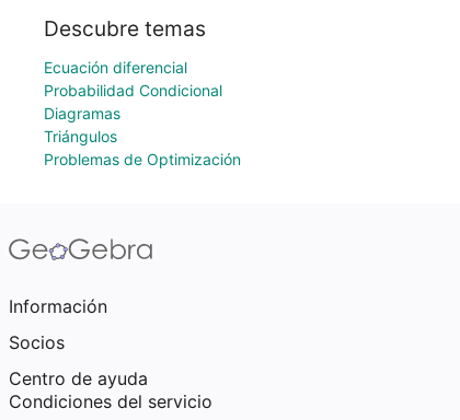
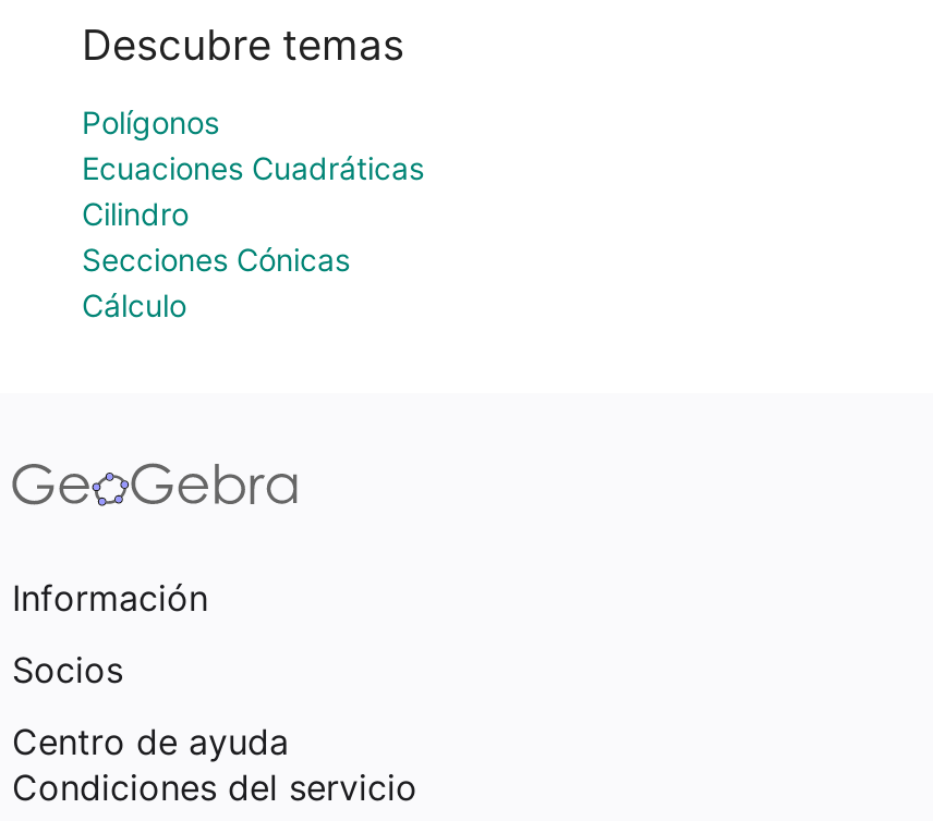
- Ecuación diferencial
- Probabilidad Condicional
- Diagramas
- Triángulos
- Problemas de Optimización
+ Polígonos
+ Ecuaciones Cuadráticas
+ Cilindro
+ Secciones Cónicas
+ Cálculo
